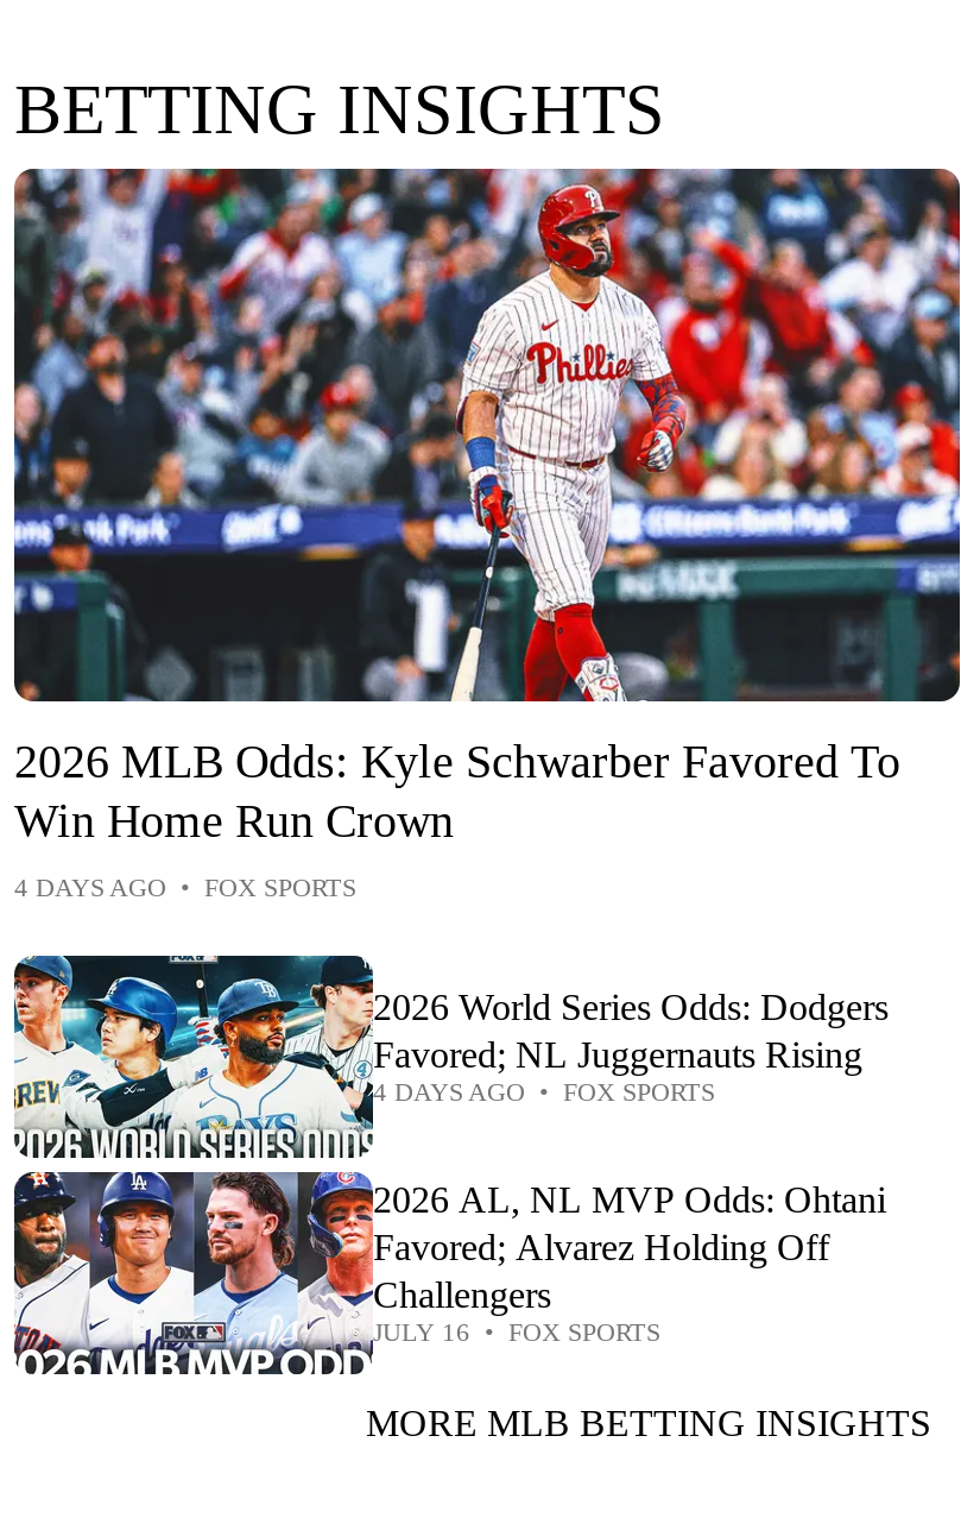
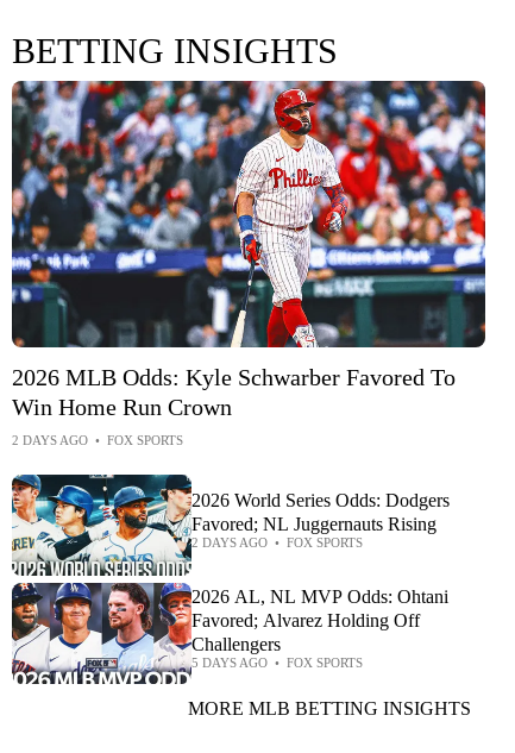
- 4 DAYS AGO • FOX SPORTS
+ 2 DAYS AGO • FOX SPORTS

- 4 DAYS AGO • FOX SPORTS
+ 2 DAYS AGO • FOX SPORTS

- JULY 16 • FOX SPORTS
+ 5 DAYS AGO • FOX SPORTS
